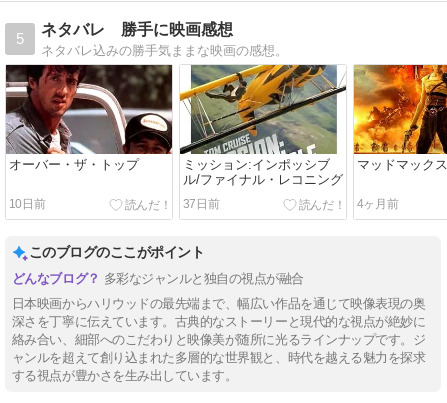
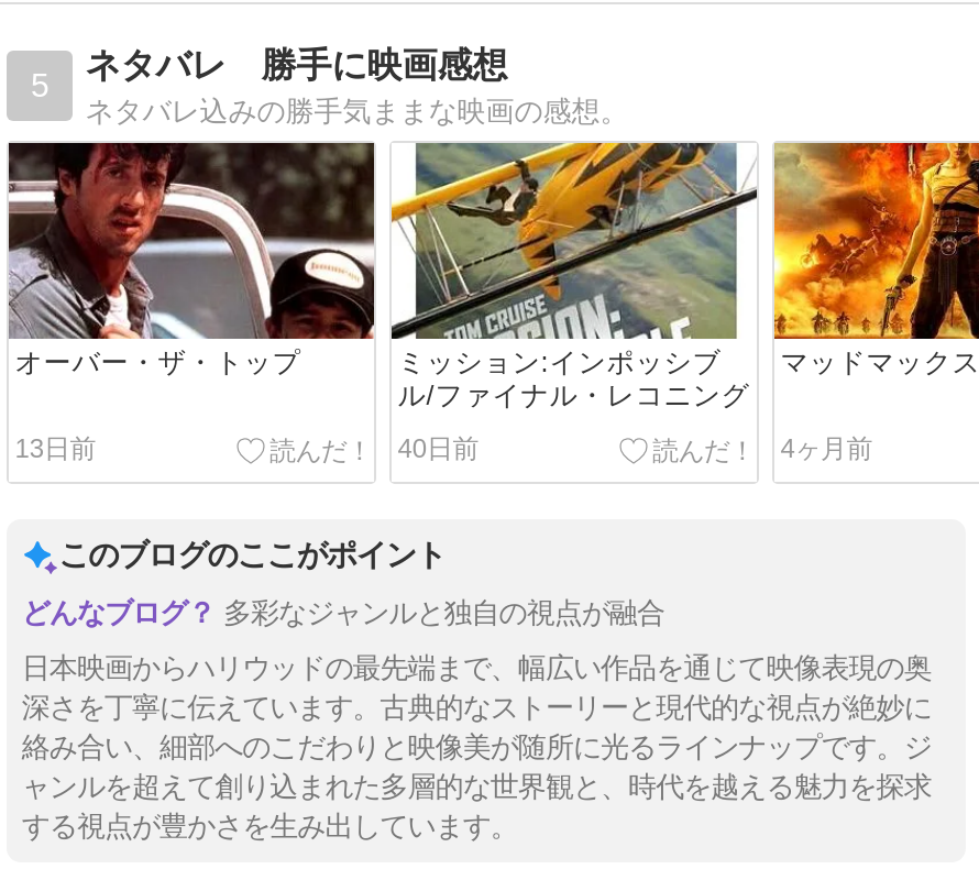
- 10日前
+ 13日前

- 37日前
+ 40日前
